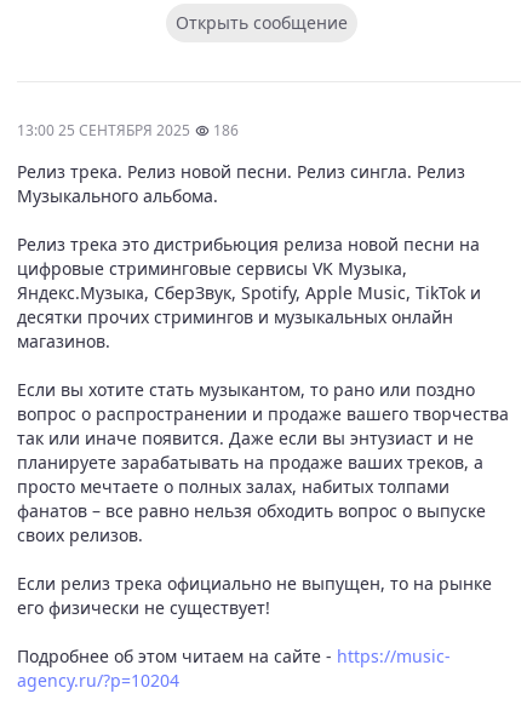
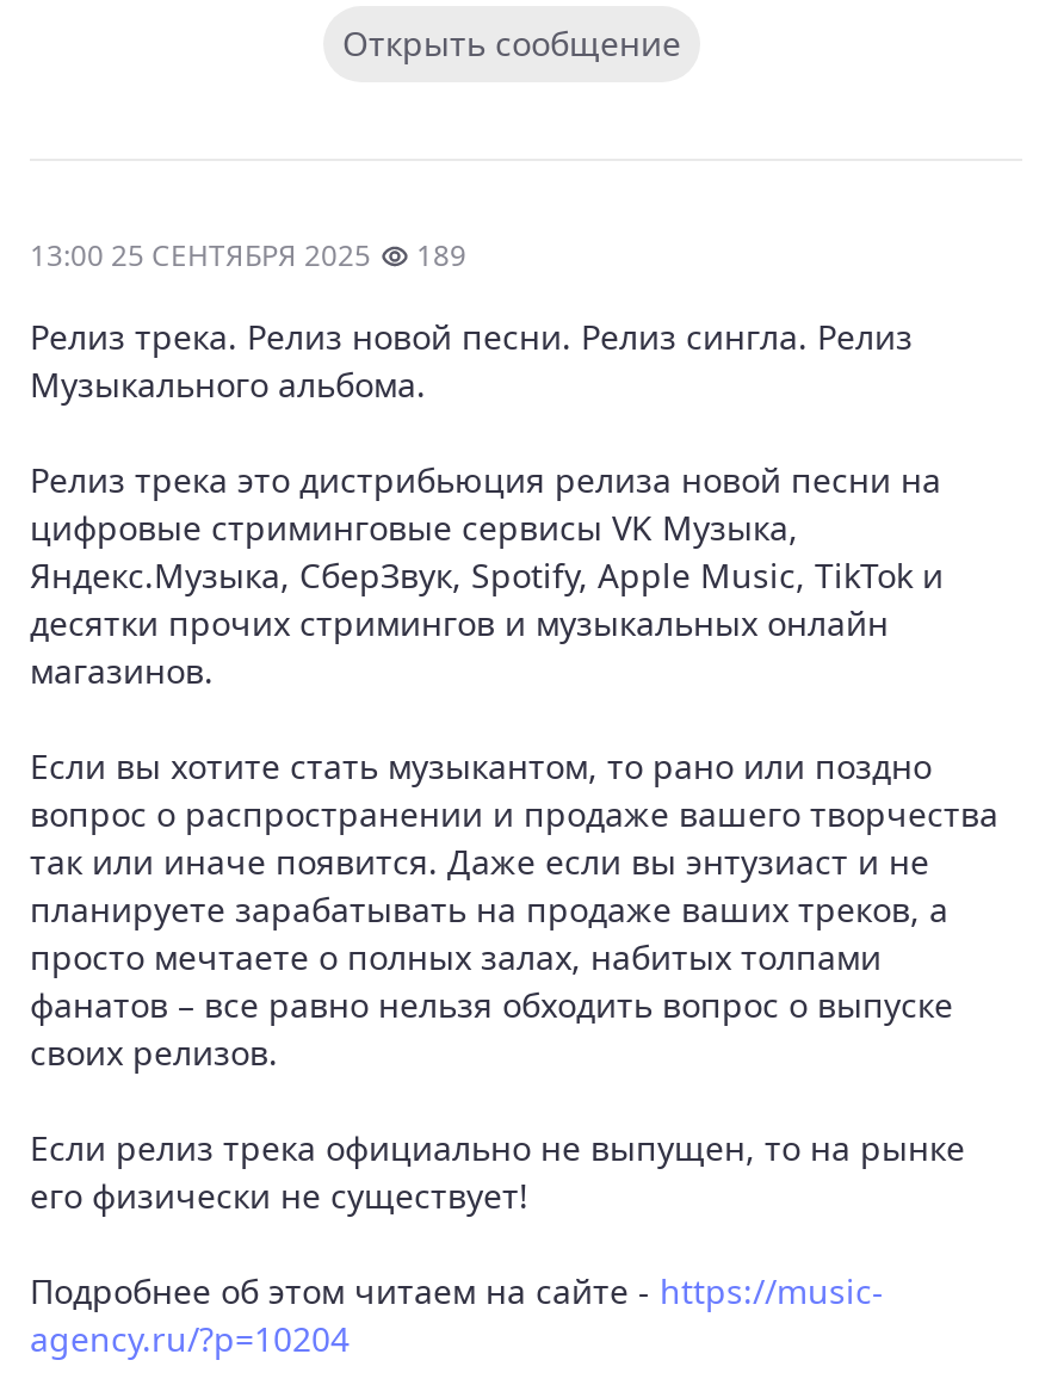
- 13:00 25 СЕНТЯБРЯ 2025 186
+ 13:00 25 СЕНТЯБРЯ 2025 189
